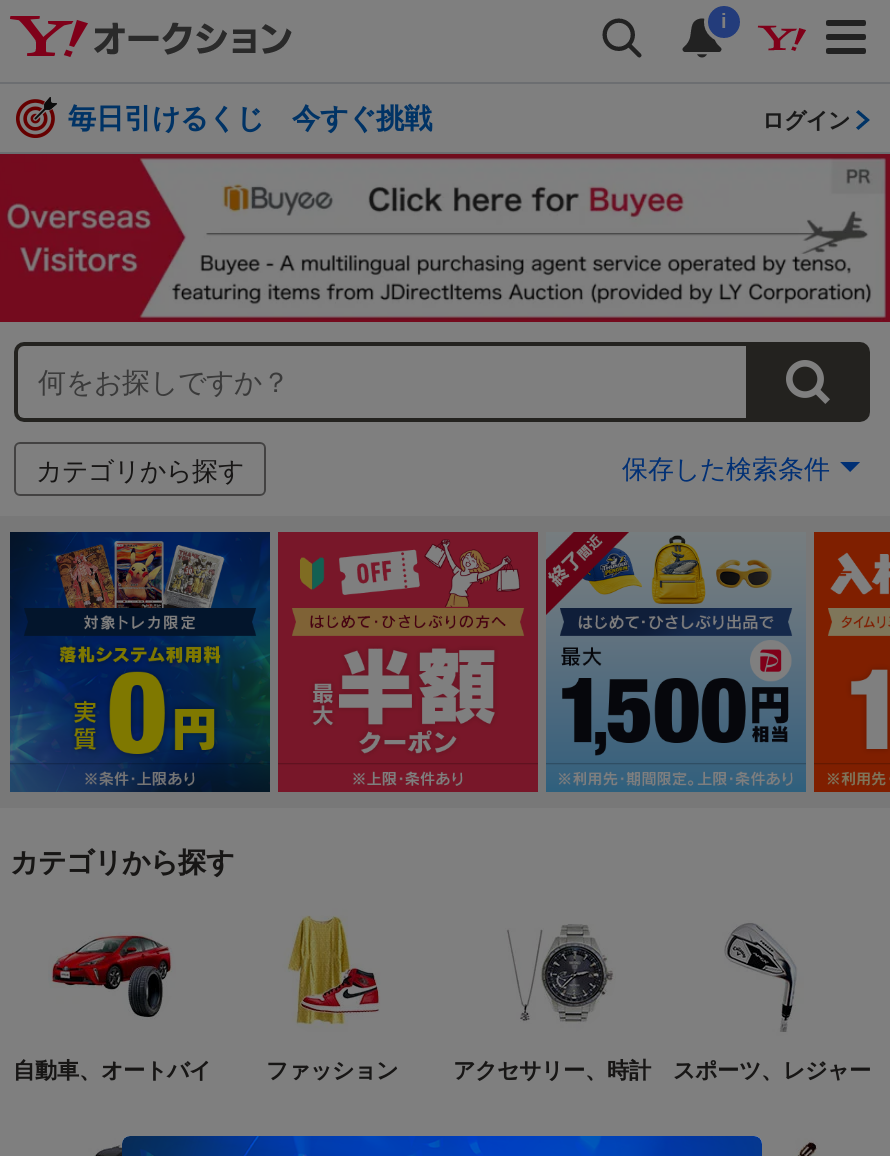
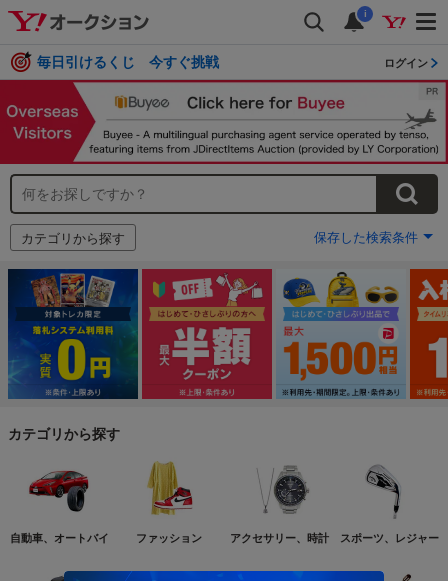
- [image]
+ [image]
